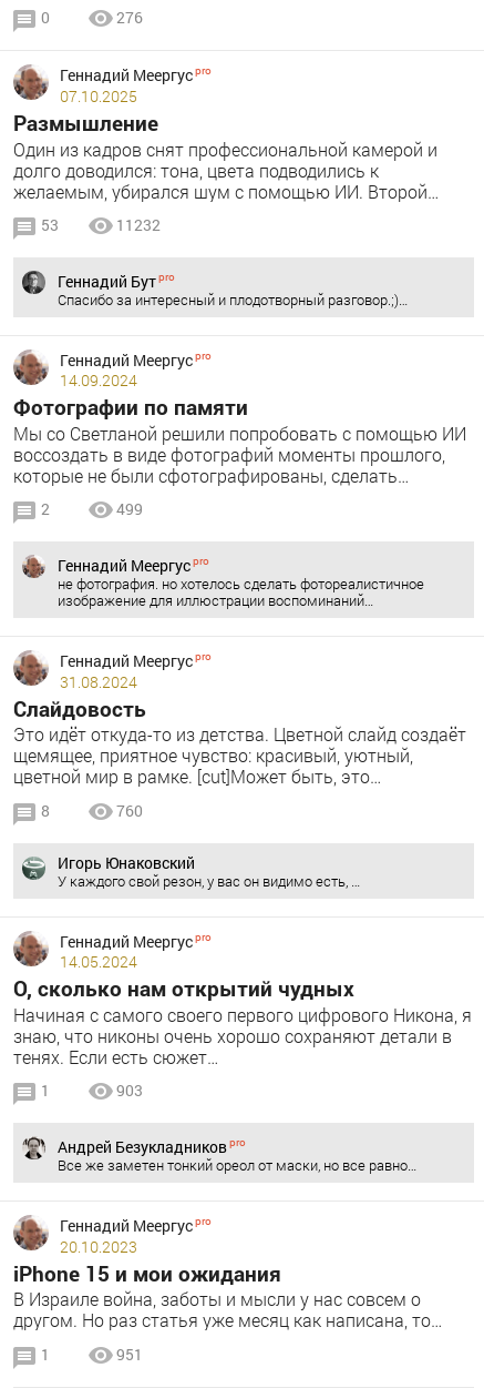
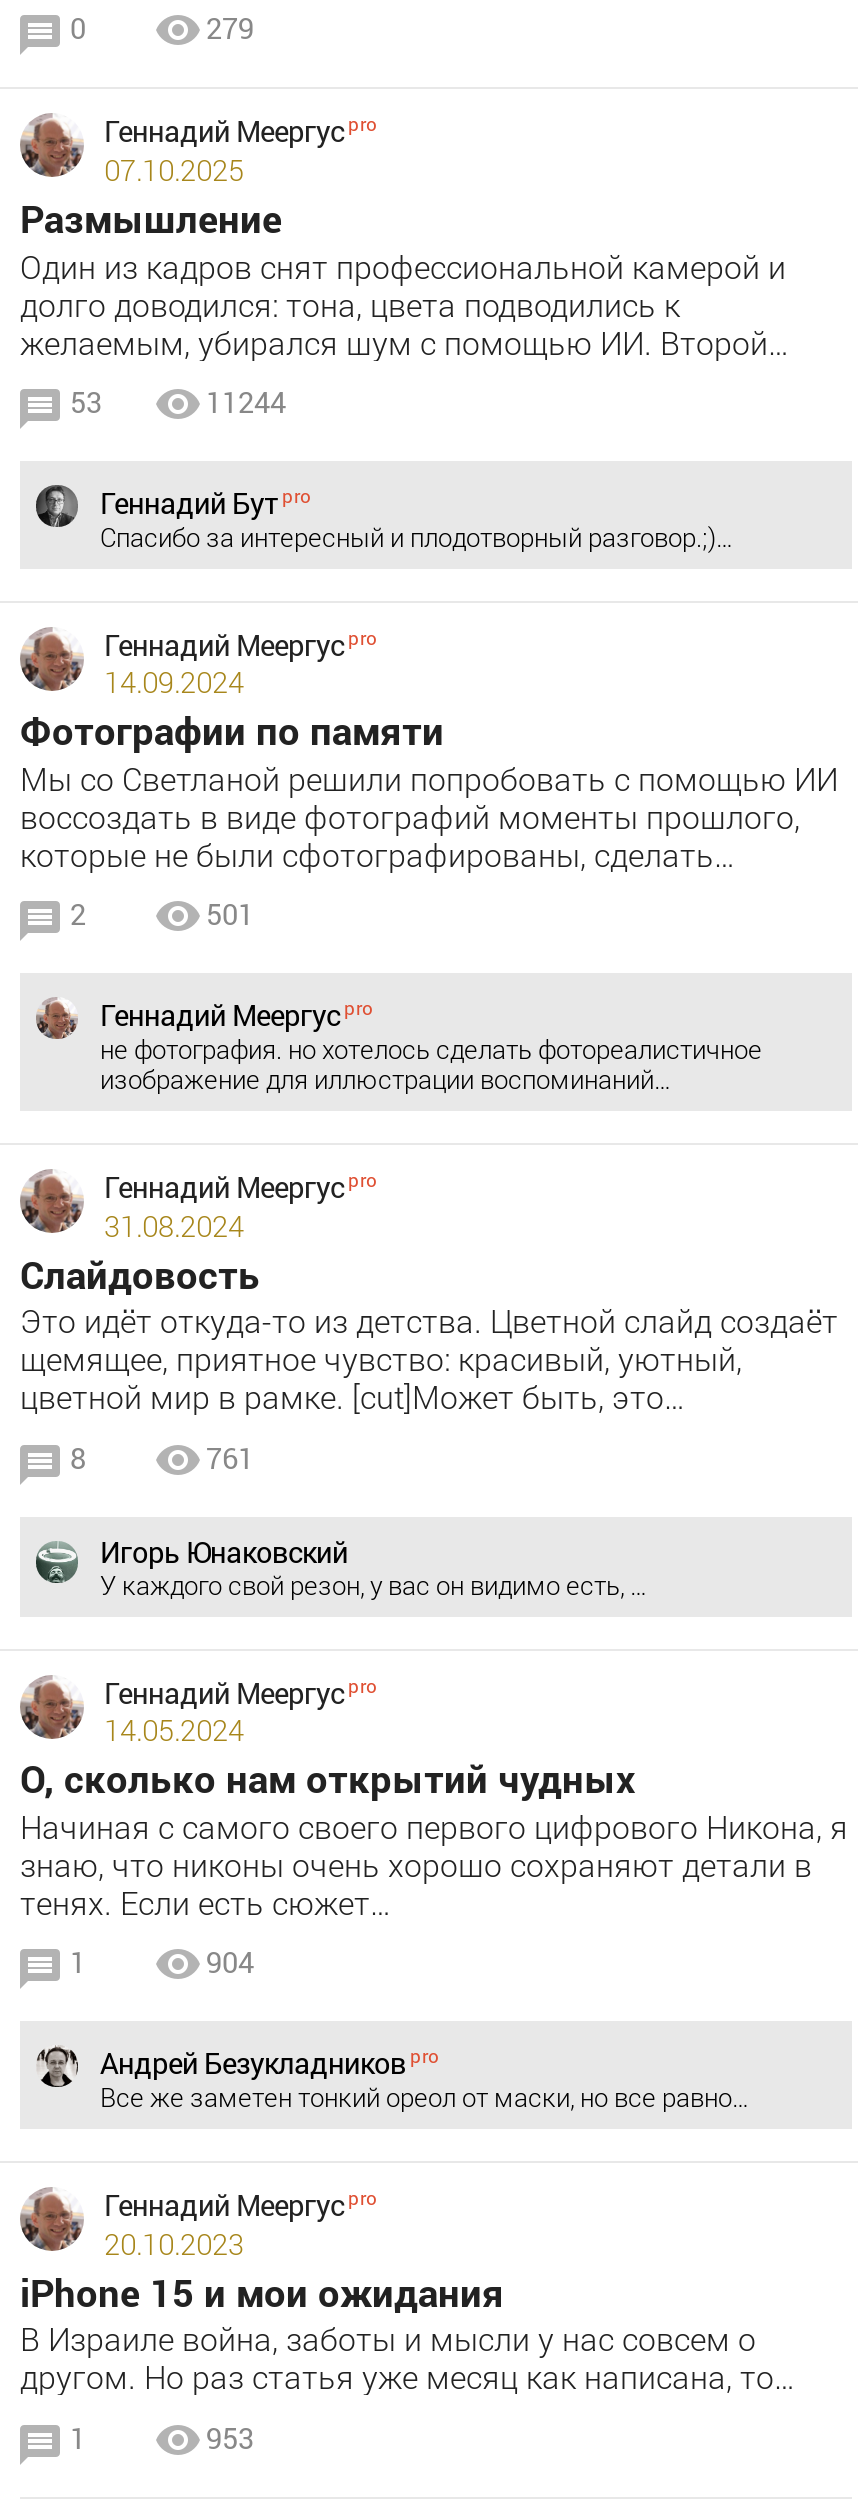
- 276
+ 279

- 11232
+ 11244

- 499
+ 501

- 760
+ 761

- 903
+ 904

- 951
+ 953
